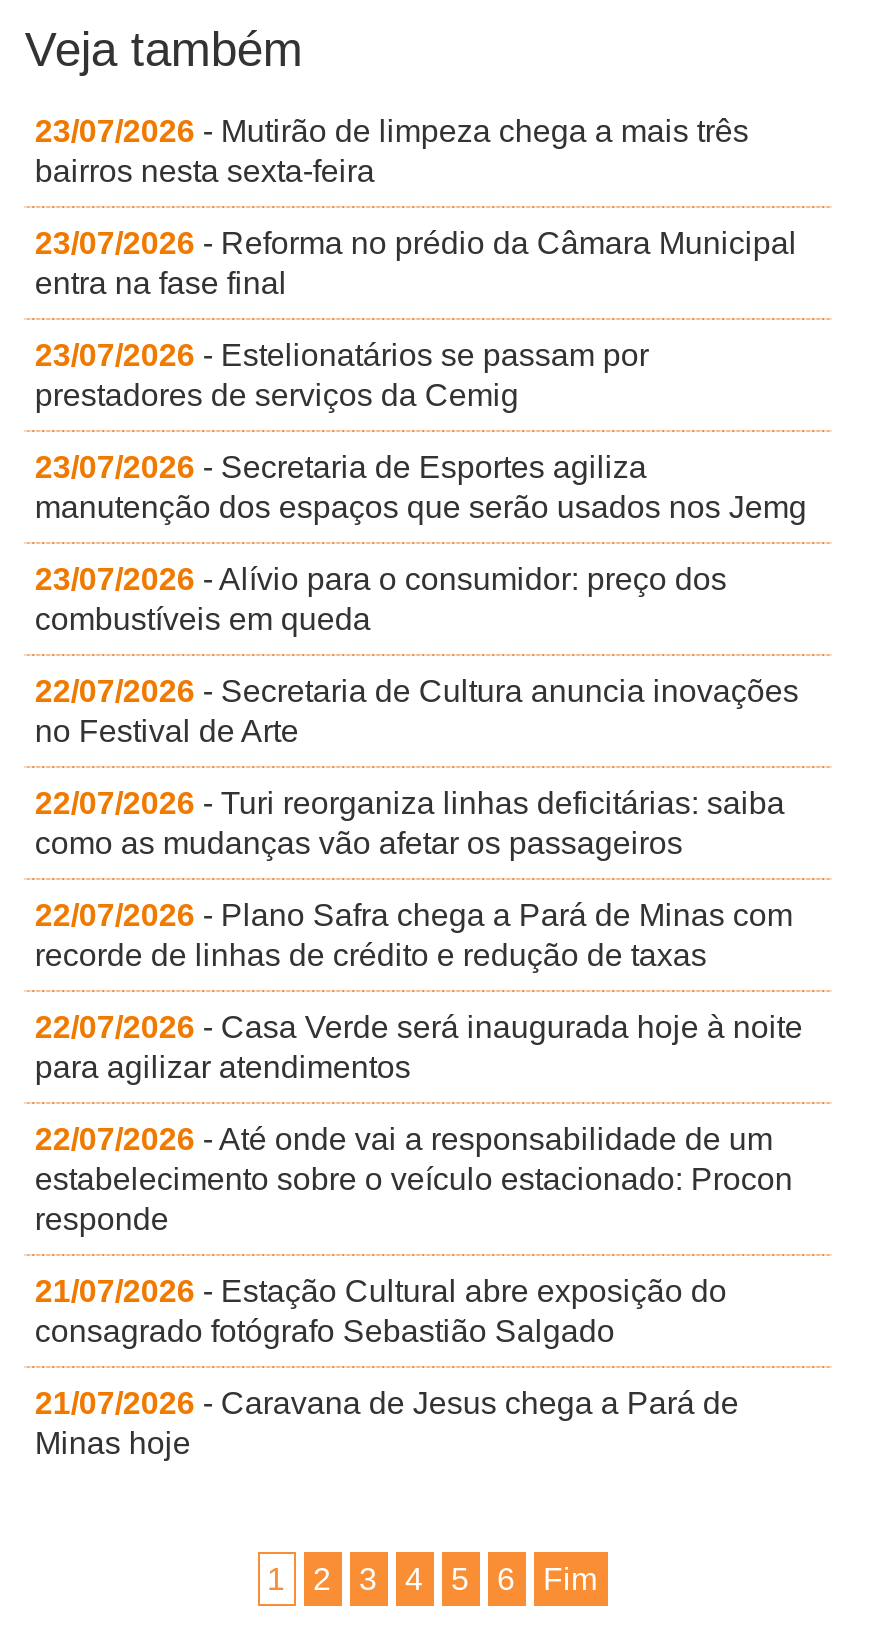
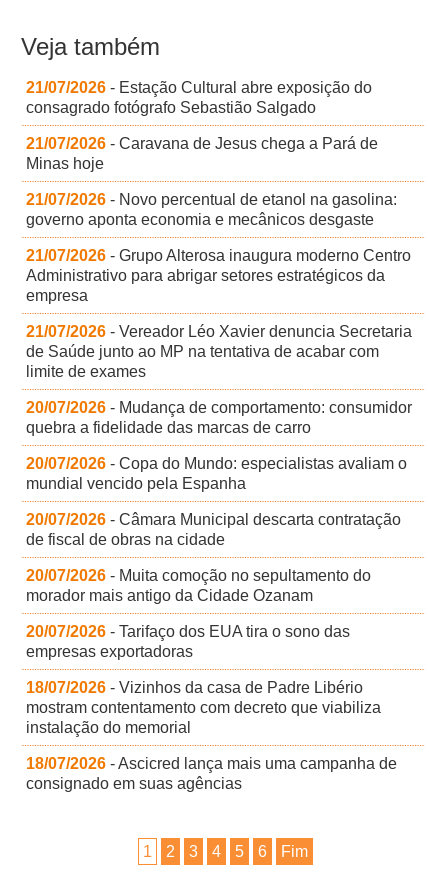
- 23/07/2026 - Mutirão de limpeza chega a mais três
- bairros nesta sexta-feira
- 23/07/2026 - Reforma no prédio da Câmara Municipal
- entra na fase final
- 23/07/2026 - Estelionatários se passam por
- prestadores de serviços da Cemig
- 23/07/2026 - Secretaria de Esportes agiliza
- manutenção dos espaços que serão usados nos Jemg
- 23/07/2026 - Alívio para o consumidor: preço dos
- combustíveis em queda
- 22/07/2026 - Secretaria de Cultura anuncia inovações
- no Festival de Arte
- 22/07/2026 - Turi reorganiza linhas deficitárias: saiba
- como as mudanças vão afetar os passageiros
- 22/07/2026 - Plano Safra chega a Pará de Minas com
- recorde de linhas de crédito e redução de taxas
- 22/07/2026 - Casa Verde será inaugurada hoje à noite
- para agilizar atendimentos
- 22/07/2026 - Até onde vai a responsabilidade de um
- estabelecimento sobre o veículo estacionado: Procon
- responde

moved up: 21/07/2026 - Estação Cultural abre exposição do | consagrado fotógrafo Sebastião Salgado | 21/07/2026 - Caravana de Jesus chega a Pará de | Minas hoje

+ 21/07/2026 - Novo percentual de etanol na gasolina:
+ governo aponta economia e mecânicos desgaste
+ 21/07/2026 - Grupo Alterosa inaugura moderno Centro
+ Administrativo para abrigar setores estratégicos da
+ empresa
+ 21/07/2026 - Vereador Léo Xavier denuncia Secretaria
+ de Saúde junto ao MP na tentativa de acabar com
+ limite de exames
+ 20/07/2026 - Mudança de comportamento: consumidor
+ quebra a fidelidade das marcas de carro
+ 20/07/2026 - Copa do Mundo: especialistas avaliam o
+ mundial vencido pela Espanha
+ 20/07/2026 - Câmara Municipal descarta contratação
+ de fiscal de obras na cidade
+ 20/07/2026 - Muita comoção no sepultamento do
+ morador mais antigo da Cidade Ozanam
+ 20/07/2026 - Tarifaço dos EUA tira o sono das
+ empresas exportadoras
+ 18/07/2026 - Vizinhos da casa de Padre Libério
+ mostram contentamento com decreto que viabiliza
+ instalação do memorial
+ 18/07/2026 - Ascicred lança mais uma campanha de
+ consignado em suas agências
